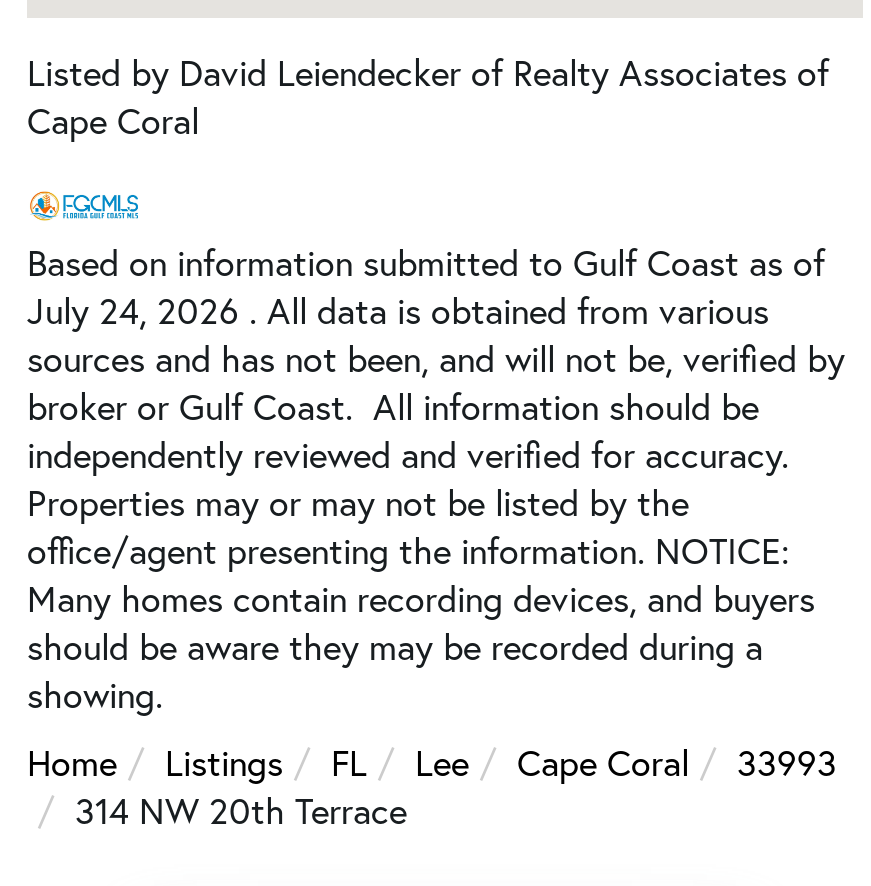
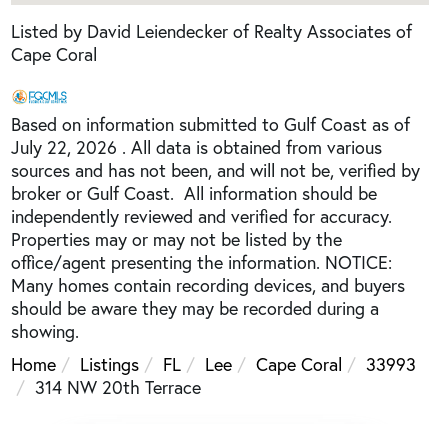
- July 24, 2026 . All data is obtained from various
+ July 22, 2026 . All data is obtained from various
